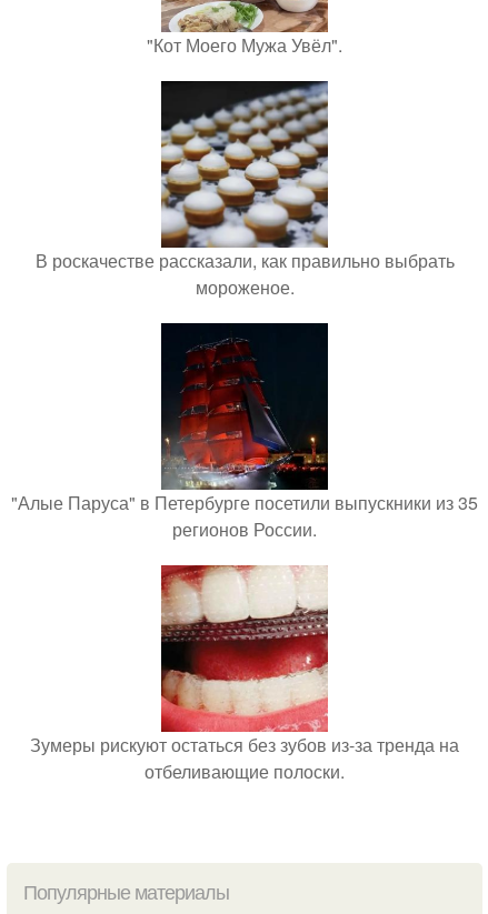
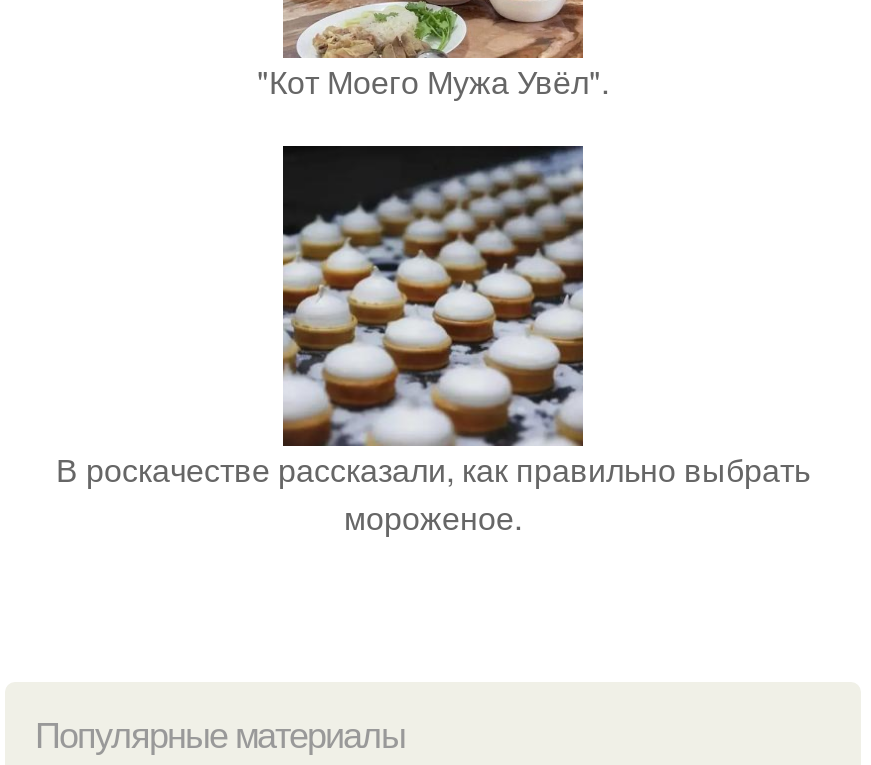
- [image]
- "Алые Паруса" в Петербурге посетили выпускники из 35
- регионов России.

- [image]
- Зумеры рискуют остаться без зубов из-за тренда на
- отбеливающие полоски.
